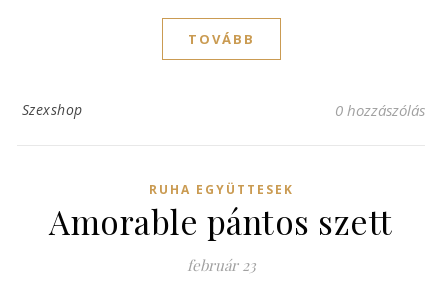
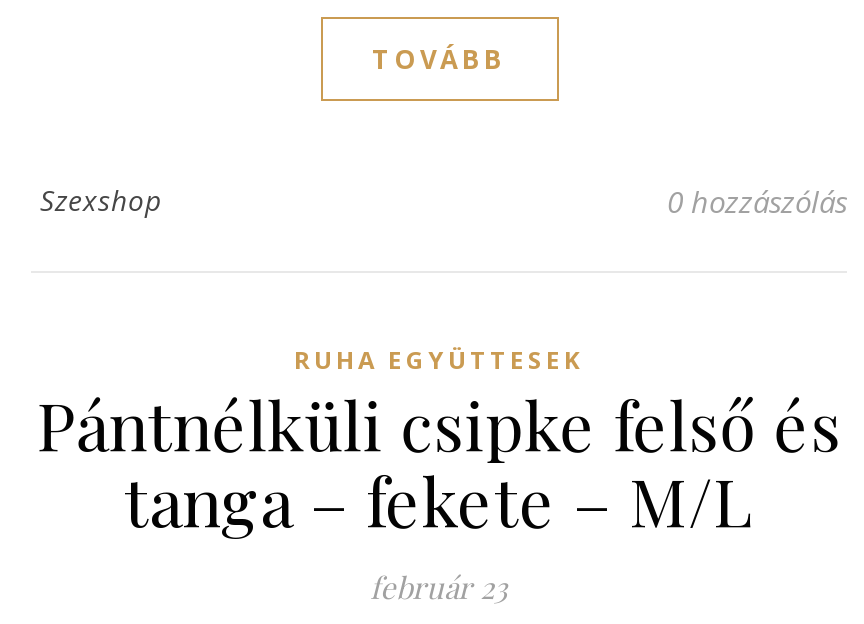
- Amorable pántos szett
+ Pántnélküli csipke felső és
+ tanga – fekete – M/L
